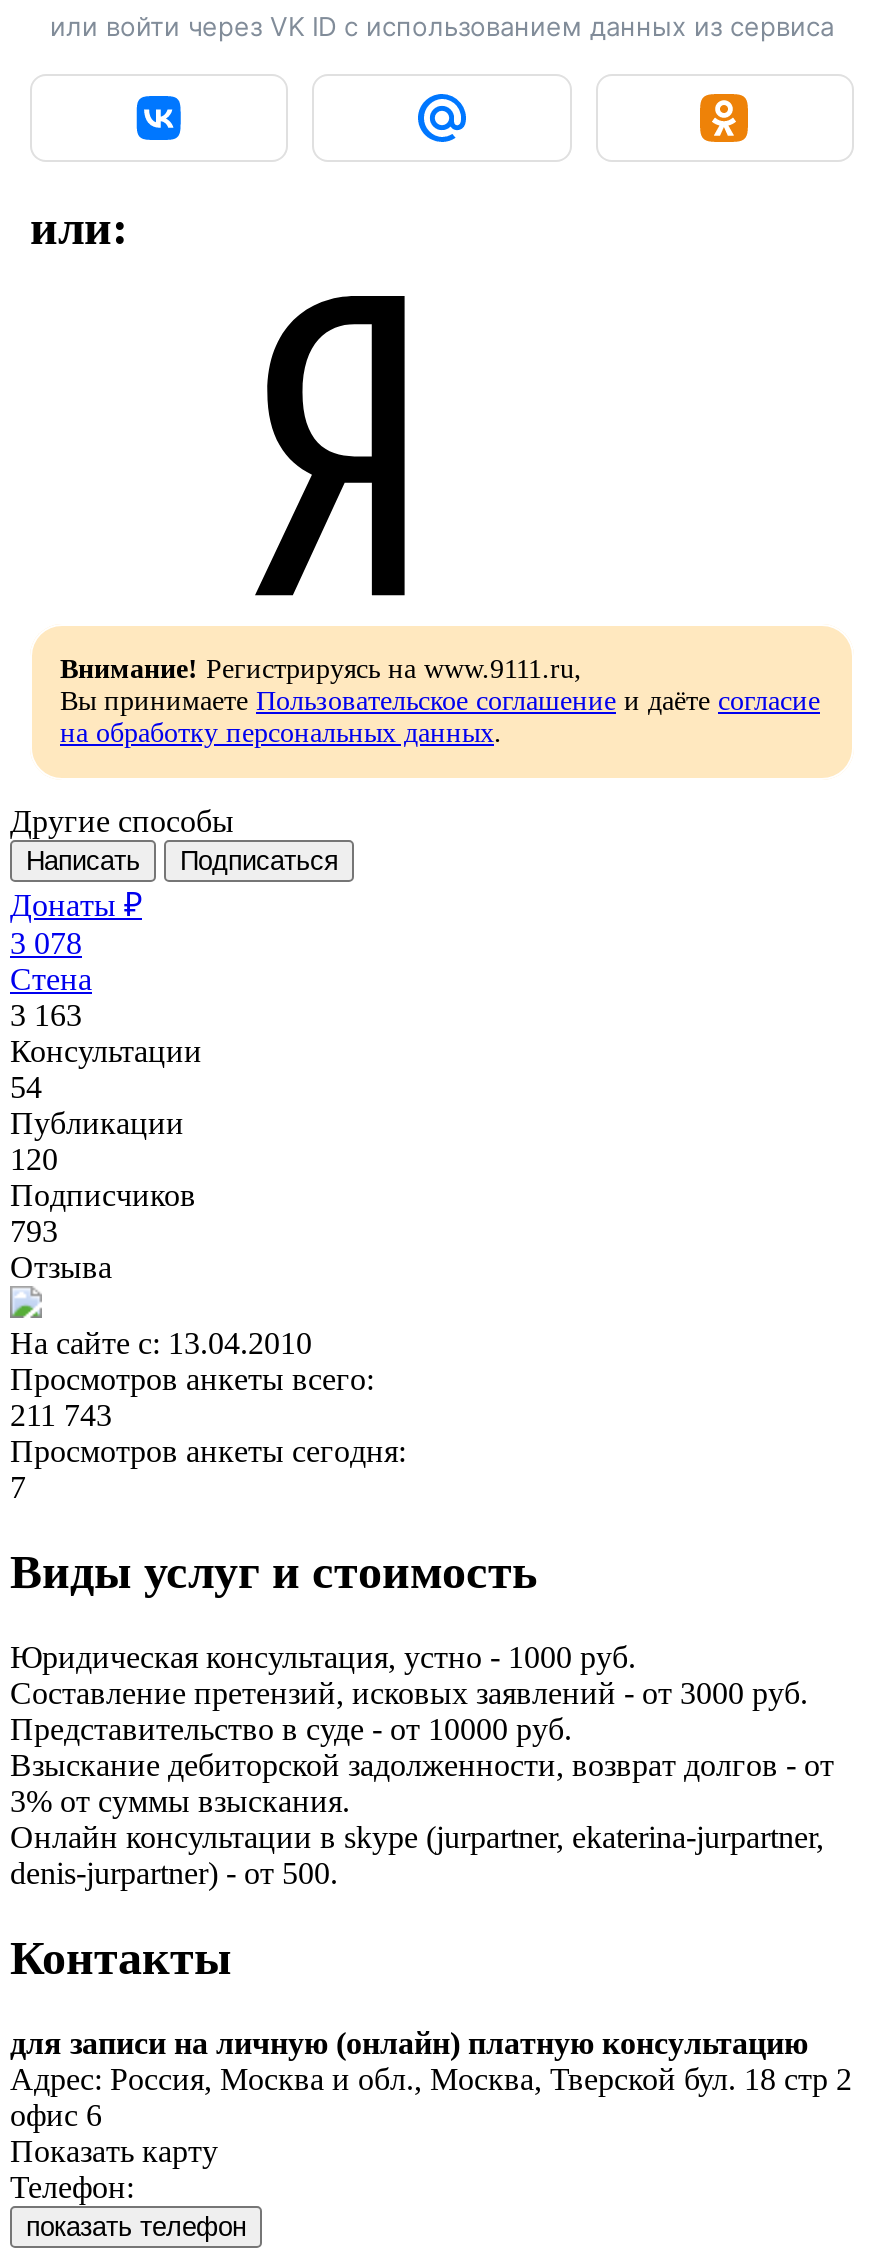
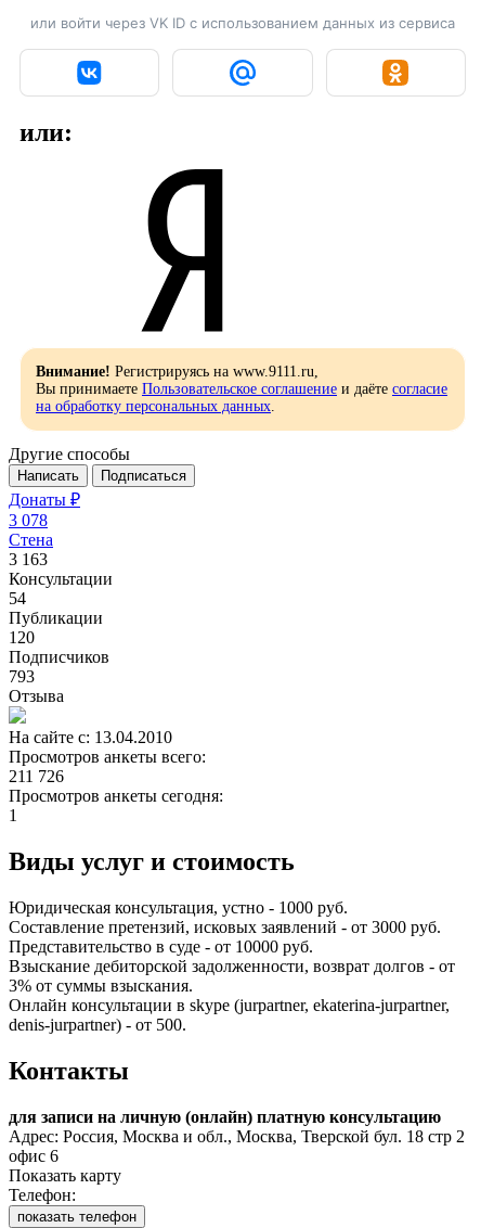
- 211 743
+ 211 726

- 7
+ 1
